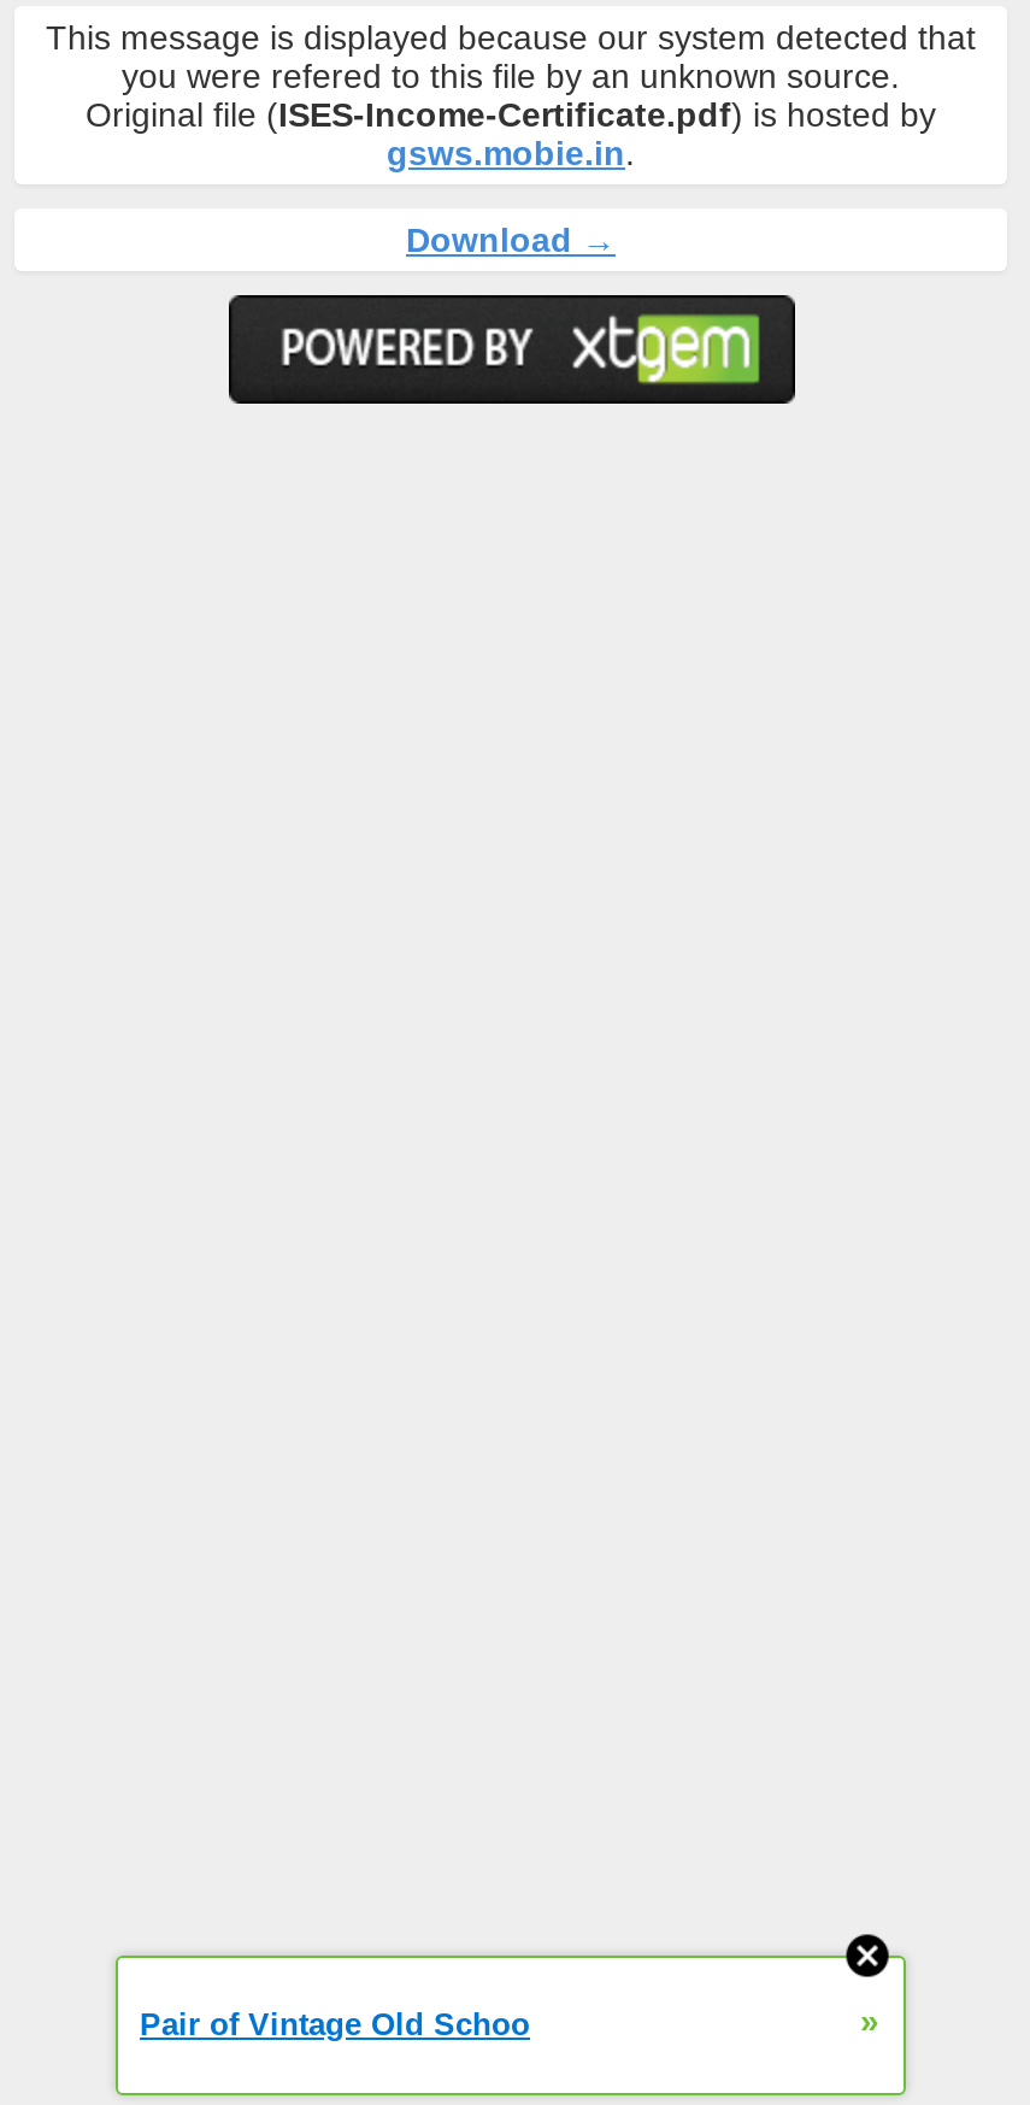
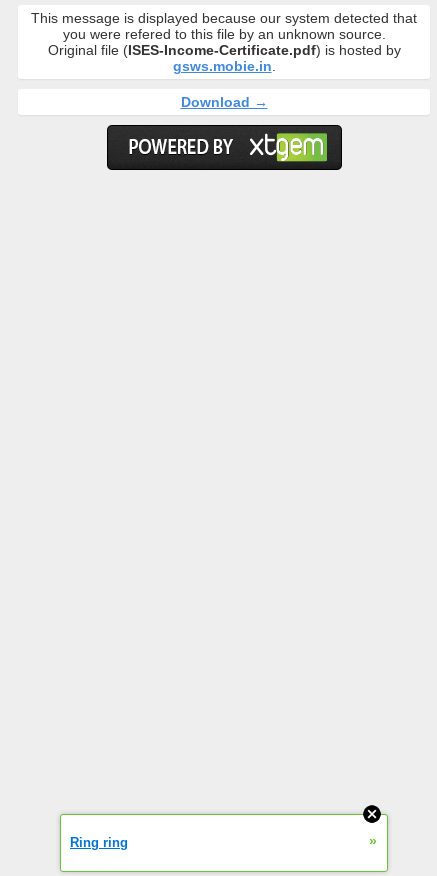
- Pair of Vintage Old Schoo
+ Ring ring
